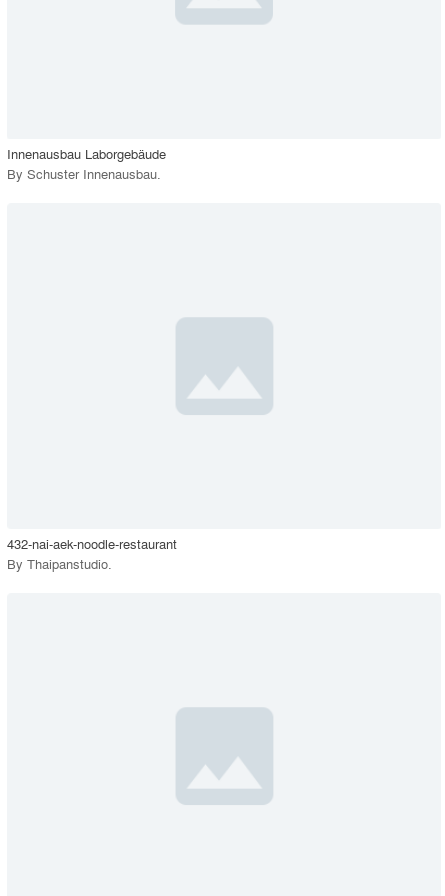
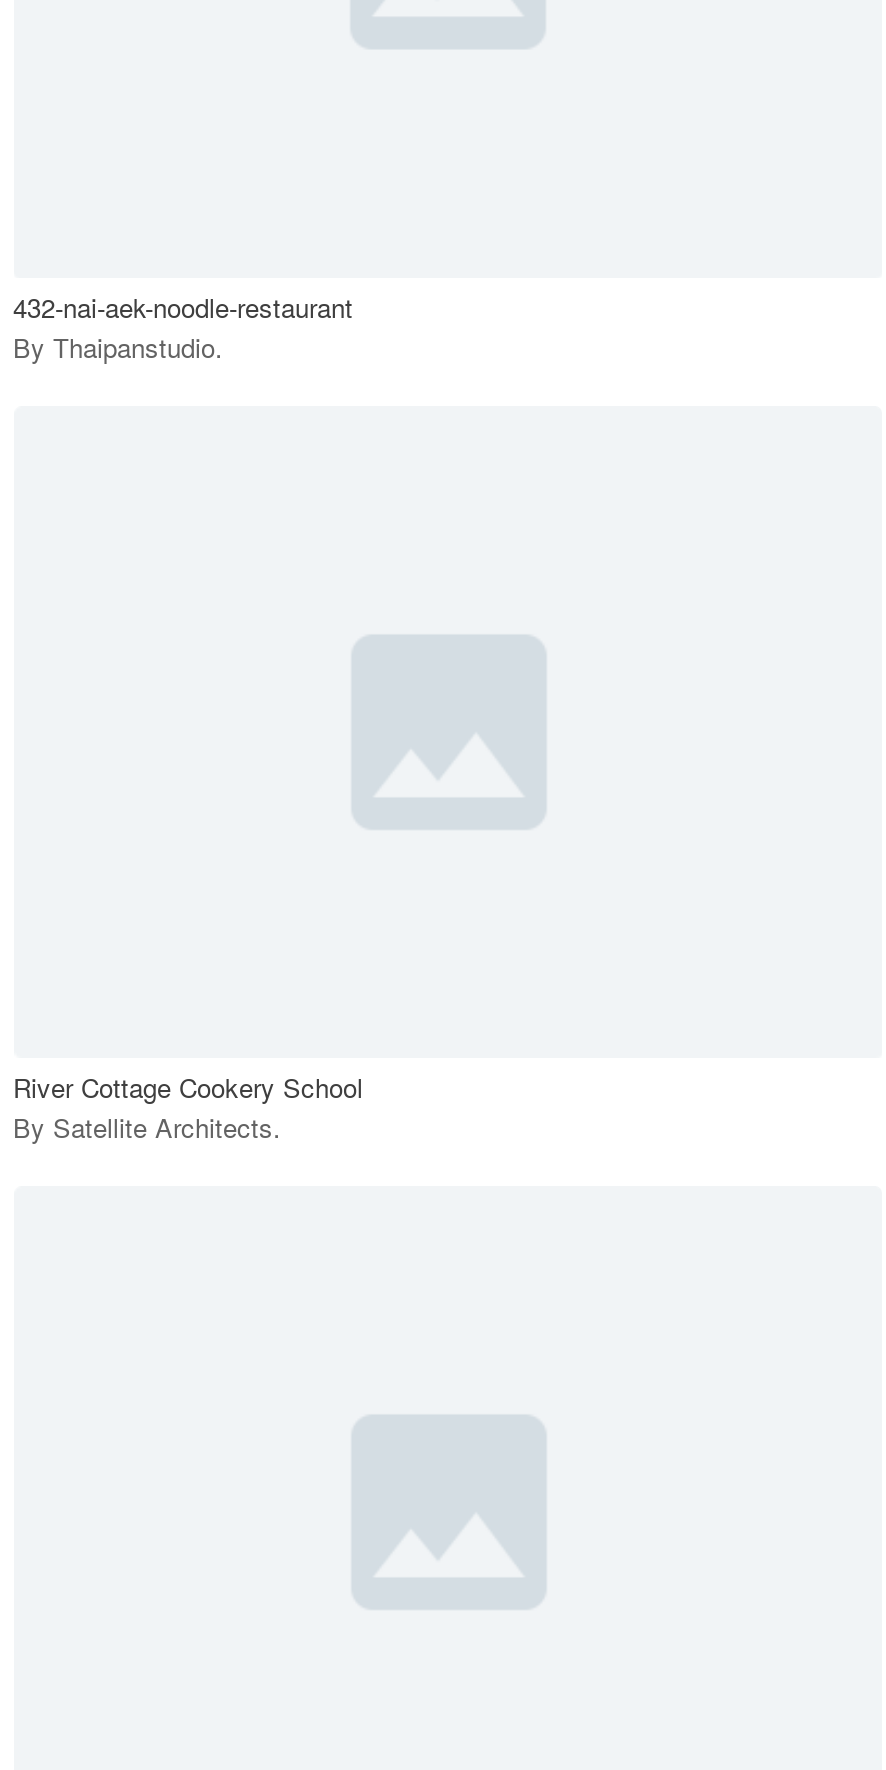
- Innenausbau Laborgebäude
- By Schuster Innenausbau.

+ River Cottage Cookery School
+ By Satellite Architects.

moved up: 432-nai-aek-noodle-restaurant | By Thaipanstudio.
